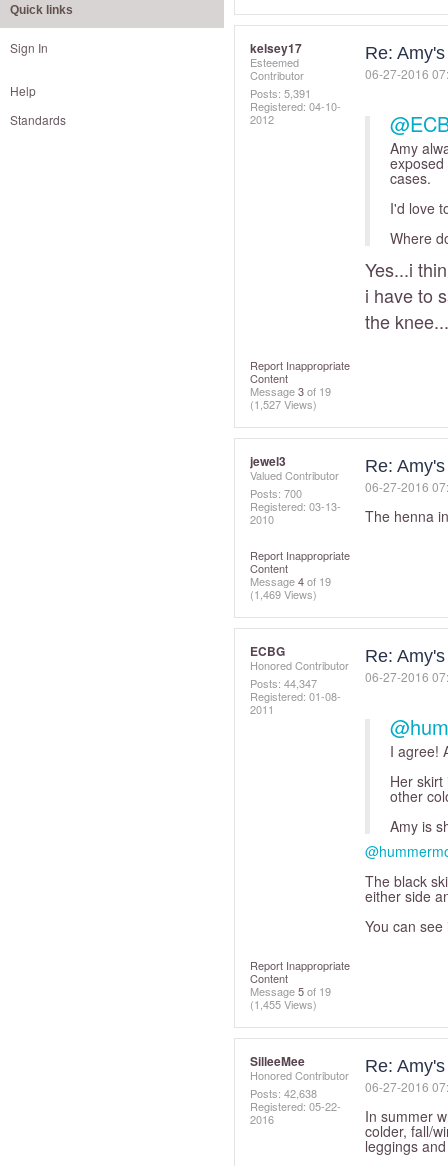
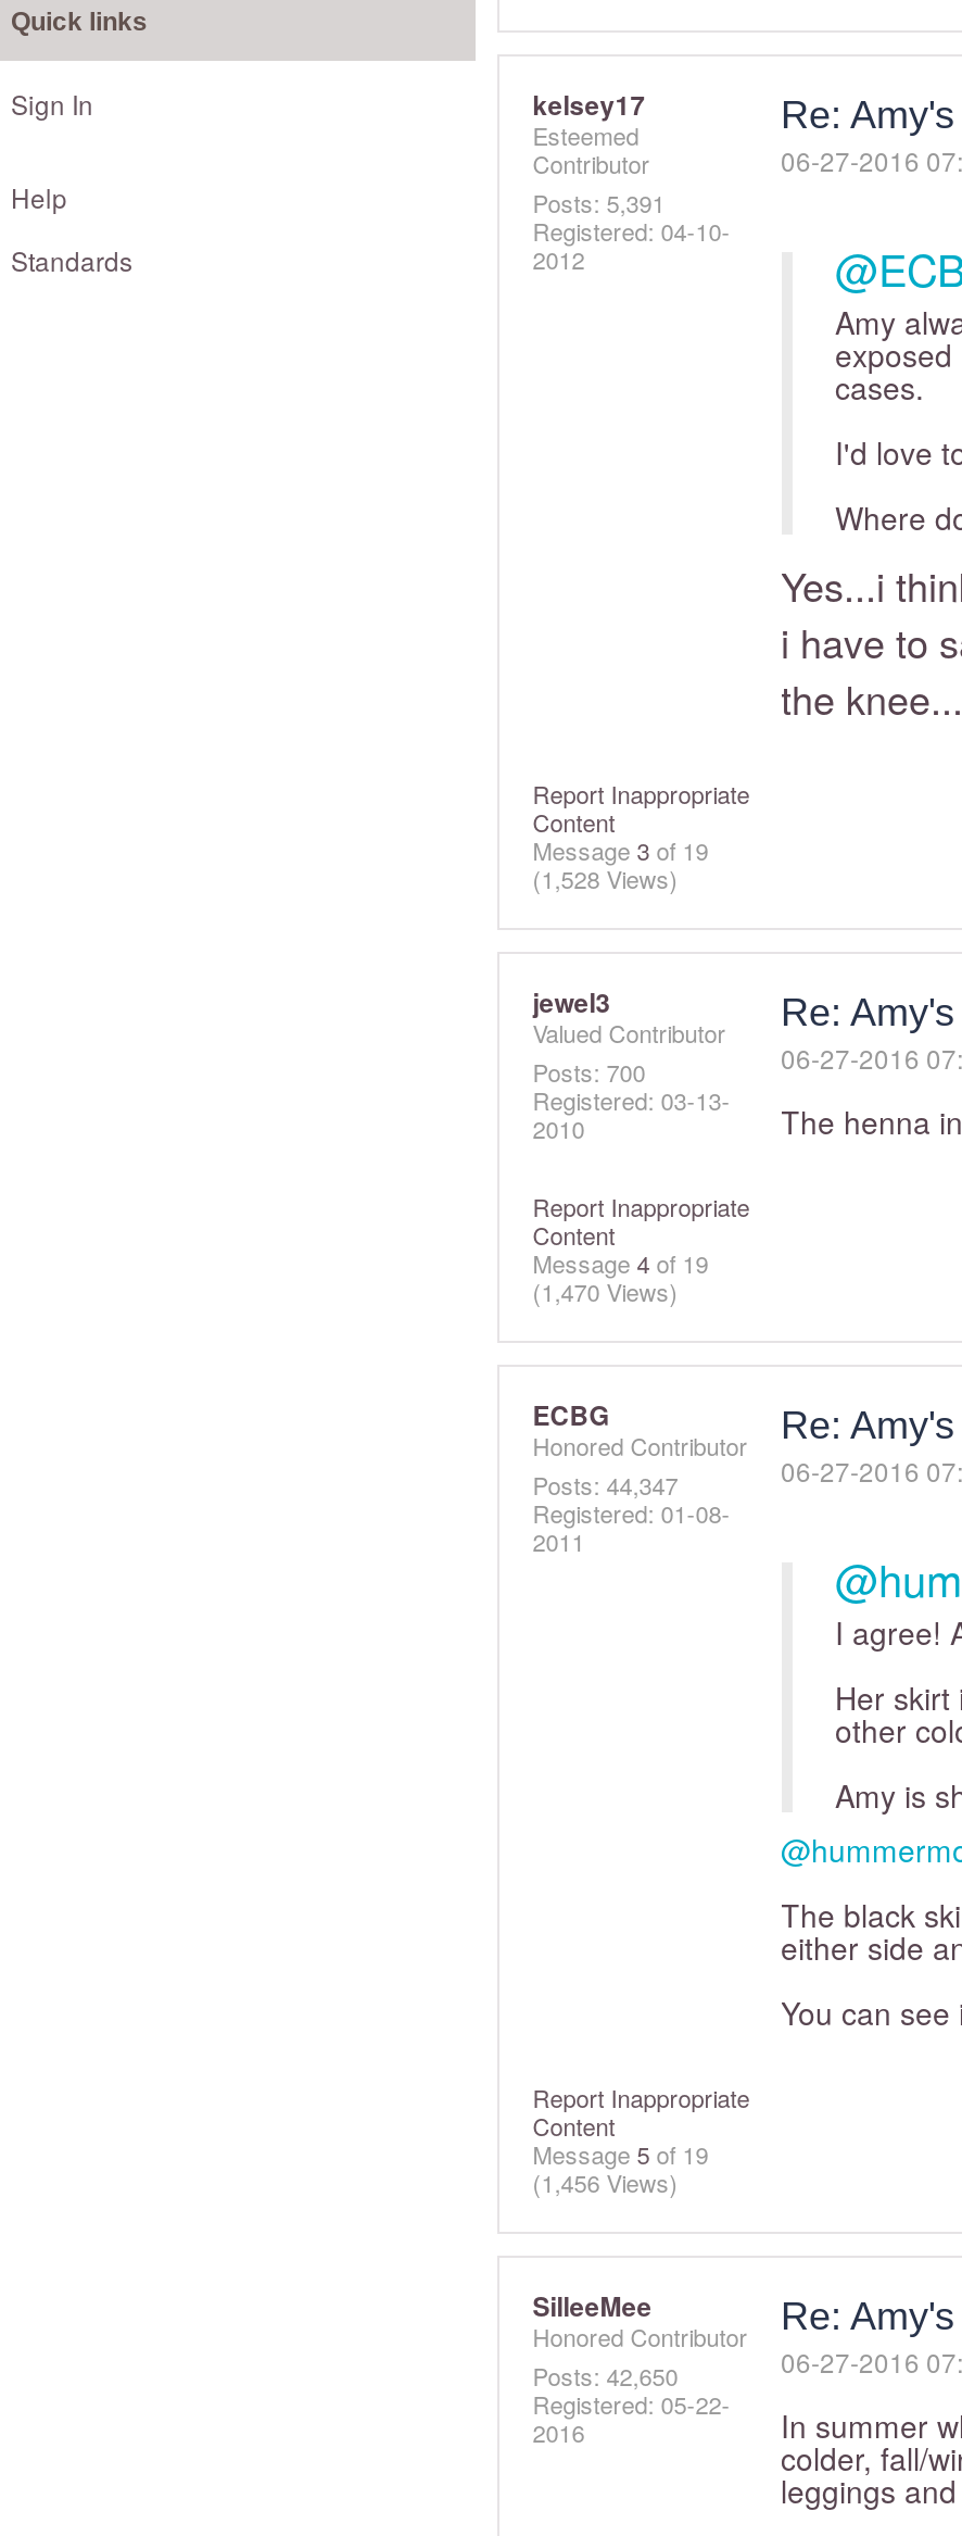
- (1,527 Views)
+ (1,528 Views)

- (1,469 Views)
+ (1,470 Views)

- (1,455 Views)
+ (1,456 Views)

- Posts: 42,638
+ Posts: 42,650
